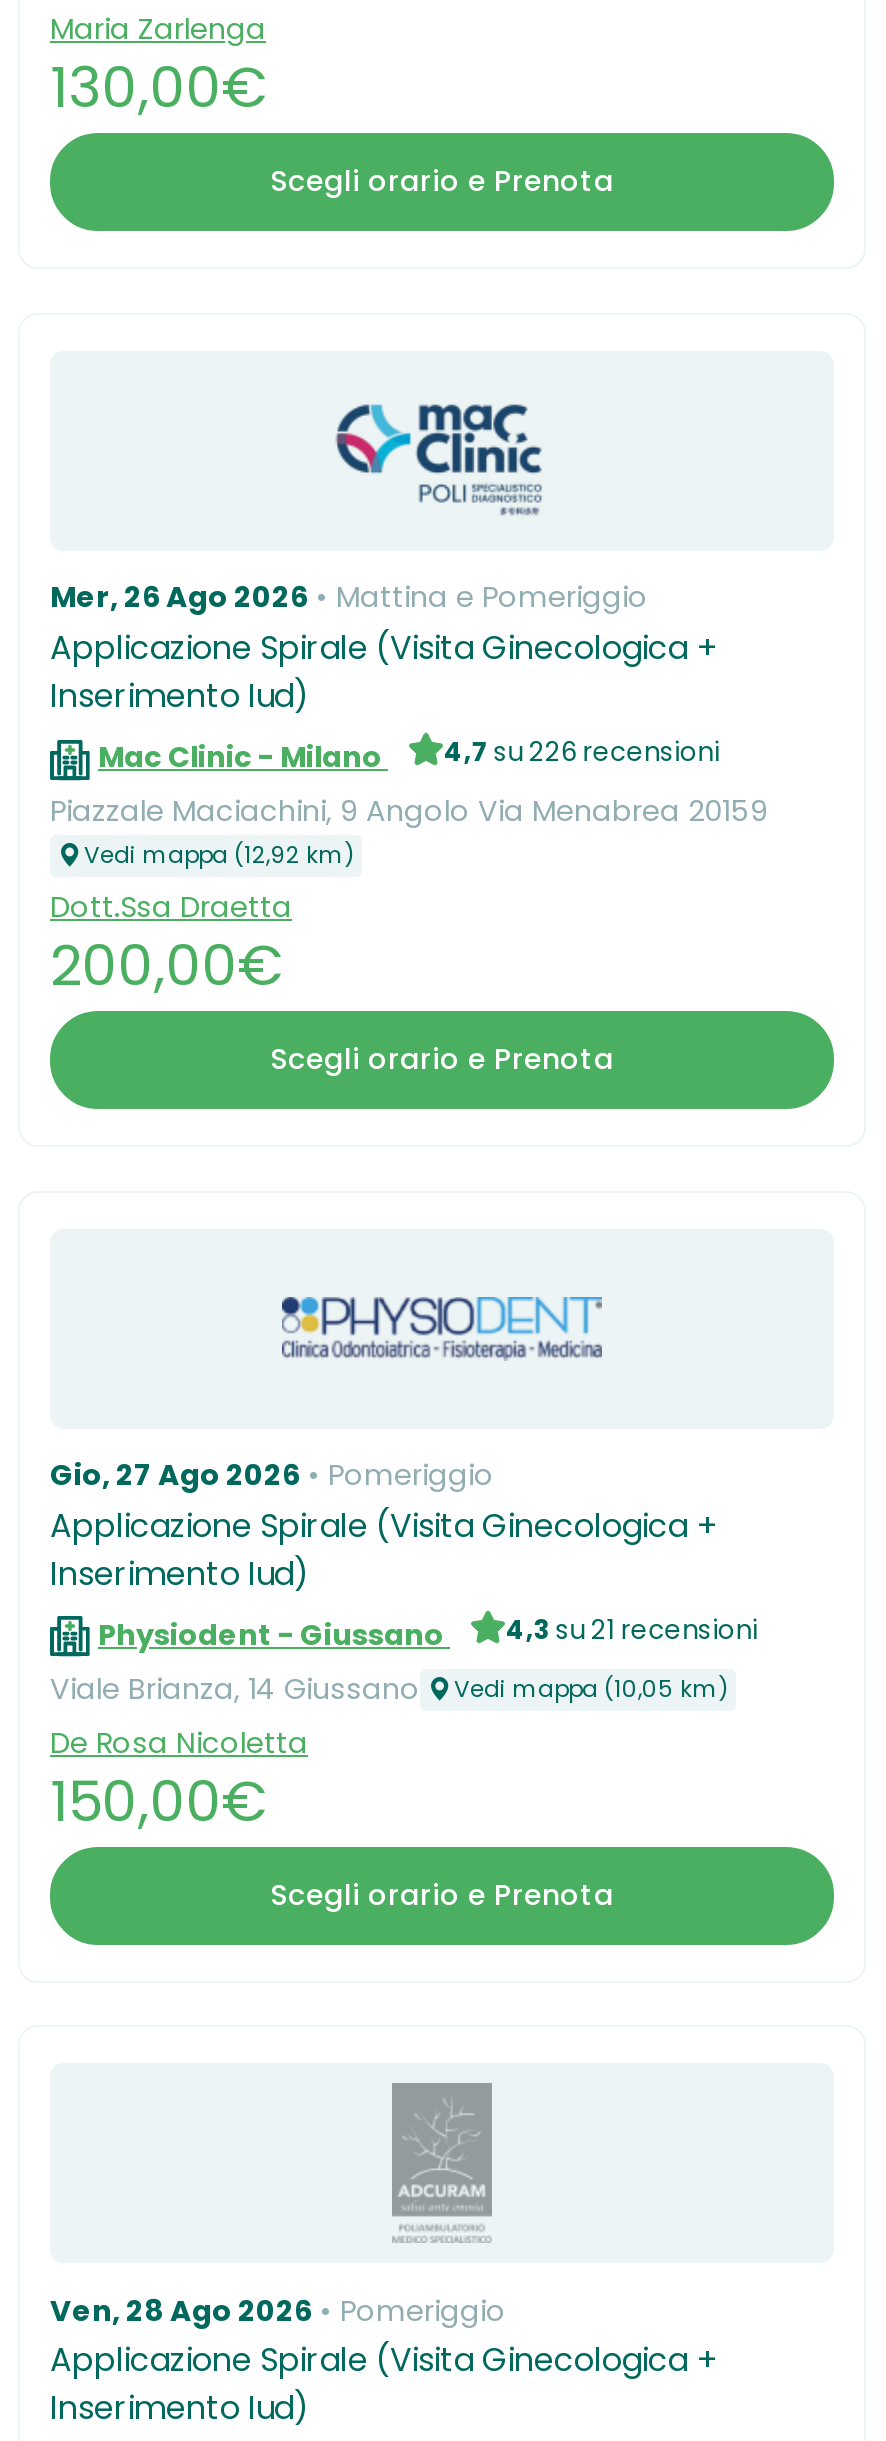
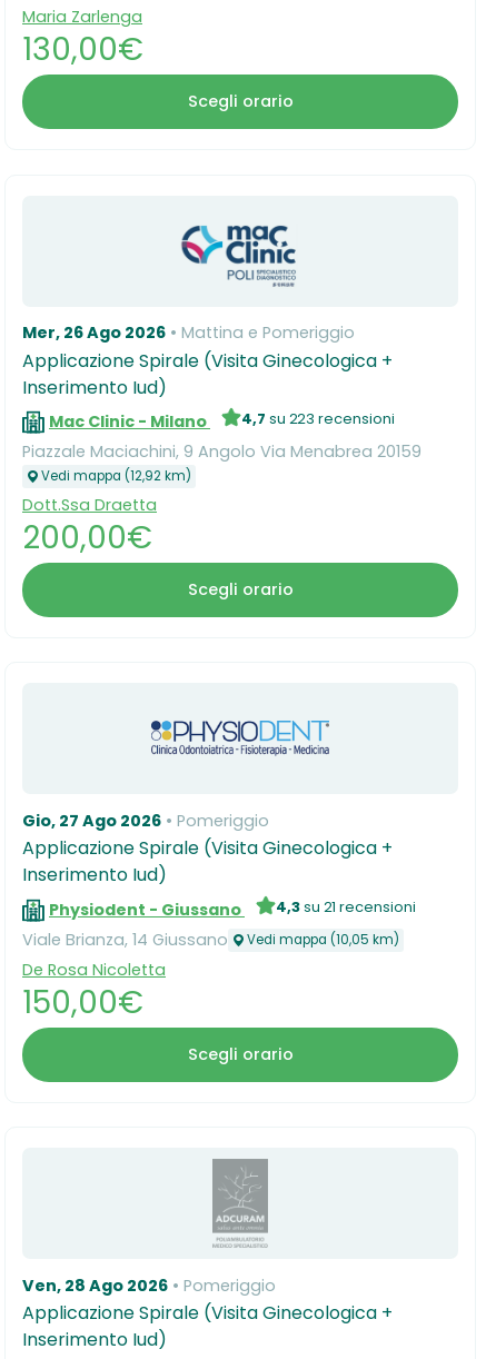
- Scegli orario e Prenota
+ Scegli orario

- 4,7 su 226 recensioni
+ 4,7 su 223 recensioni

- Scegli orario e Prenota
+ Scegli orario

- Scegli orario e Prenota
+ Scegli orario
